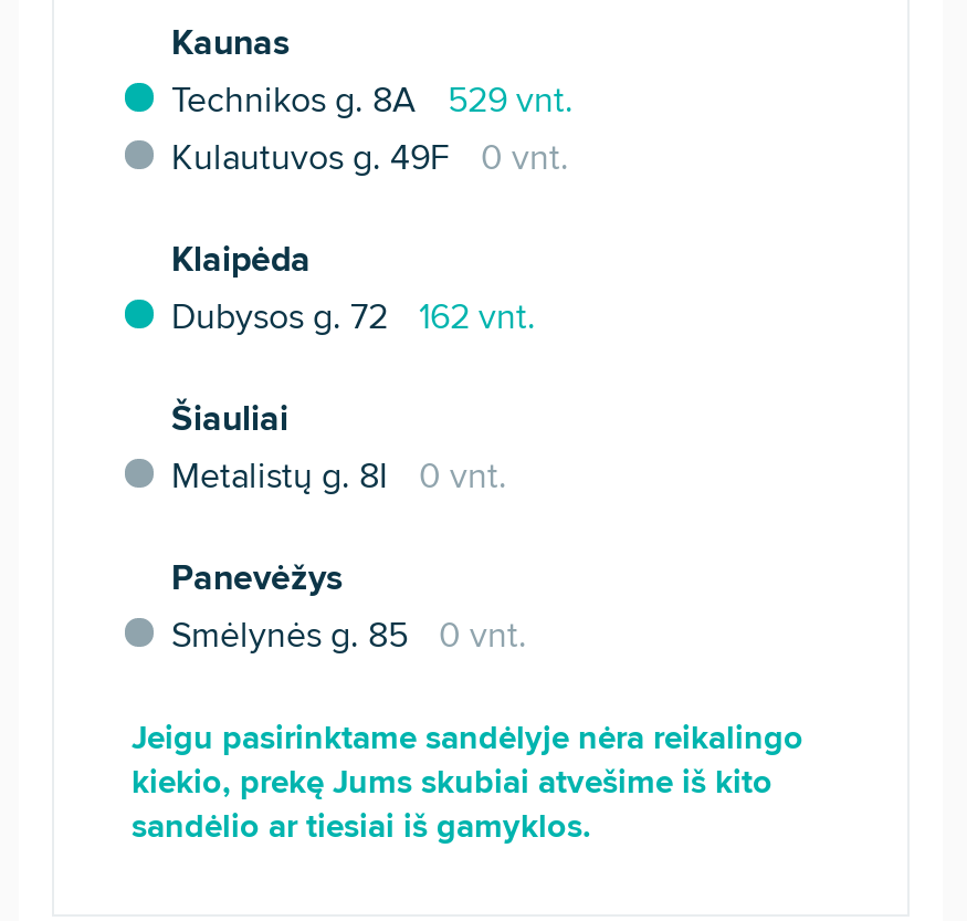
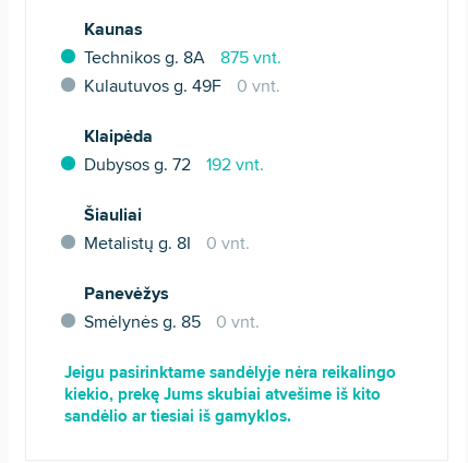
- Technikos g. 8A 529 vnt.
+ Technikos g. 8A 875 vnt.

- Dubysos g. 72 162 vnt.
+ Dubysos g. 72 192 vnt.
